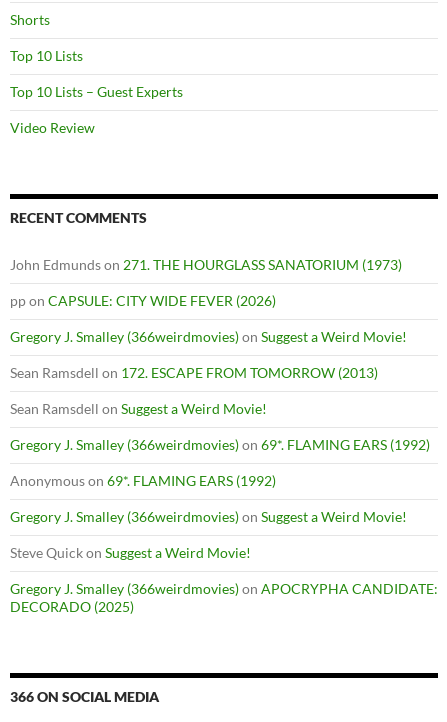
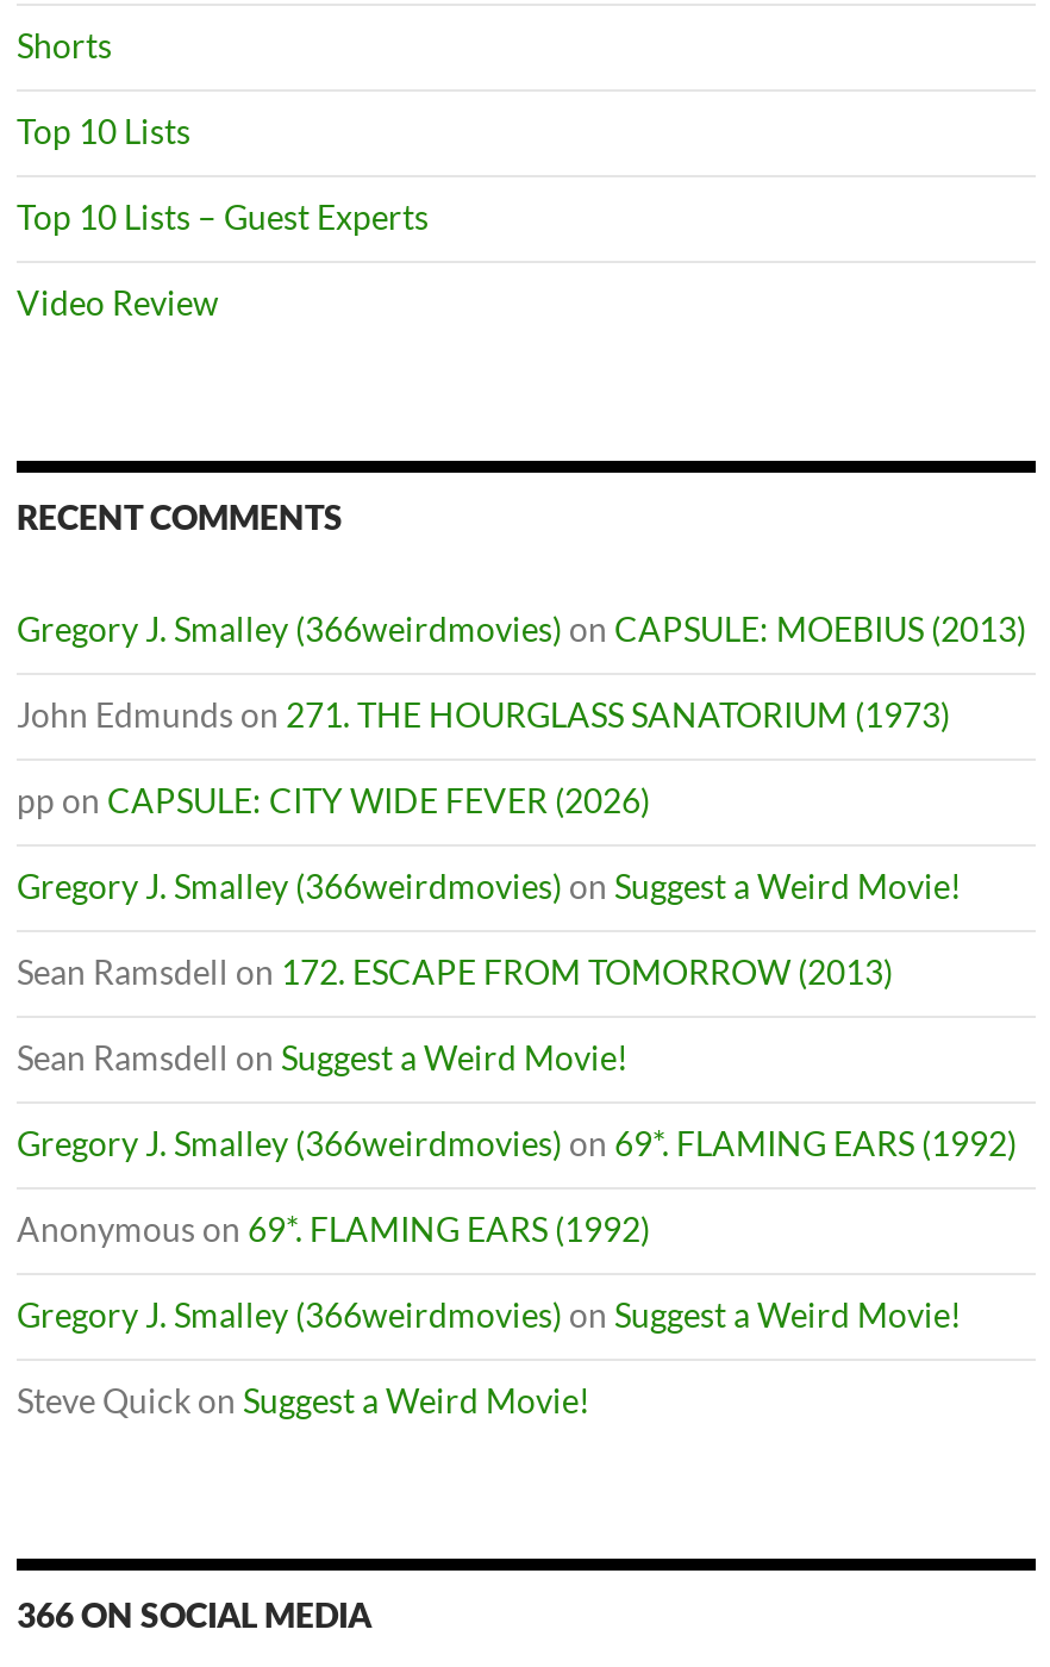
+ Gregory J. Smalley (366weirdmovies) on CAPSULE: MOEBIUS (2013)

moved down: John Edmunds on 271. THE HOURGLASS SANATORIUM (1973) | pp on CAPSULE: CITY WIDE FEVER (2026) | Gregory J. Smalley (366weirdmovies) on Suggest a Weird Movie! | ... | Gregory J. Smalley (366weirdmovies) on Suggest a Weird Movie! | Steve Quick on Suggest a Weird Movie!

- Gregory J. Smalley (366weirdmovies) on APOCRYPHA CANDIDATE:
- DECORADO (2025)
